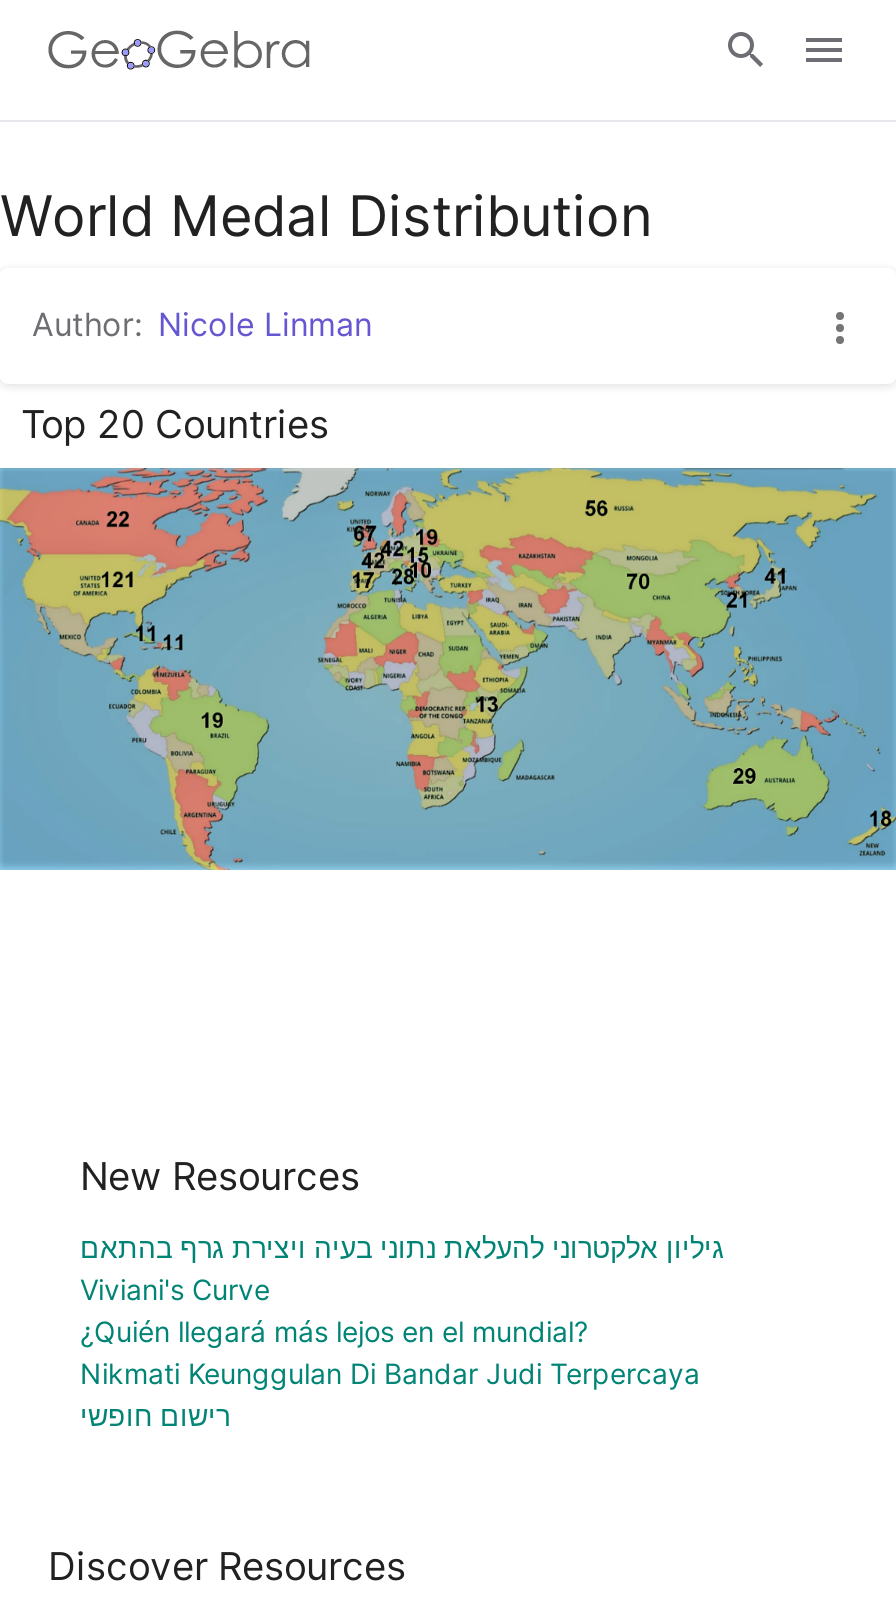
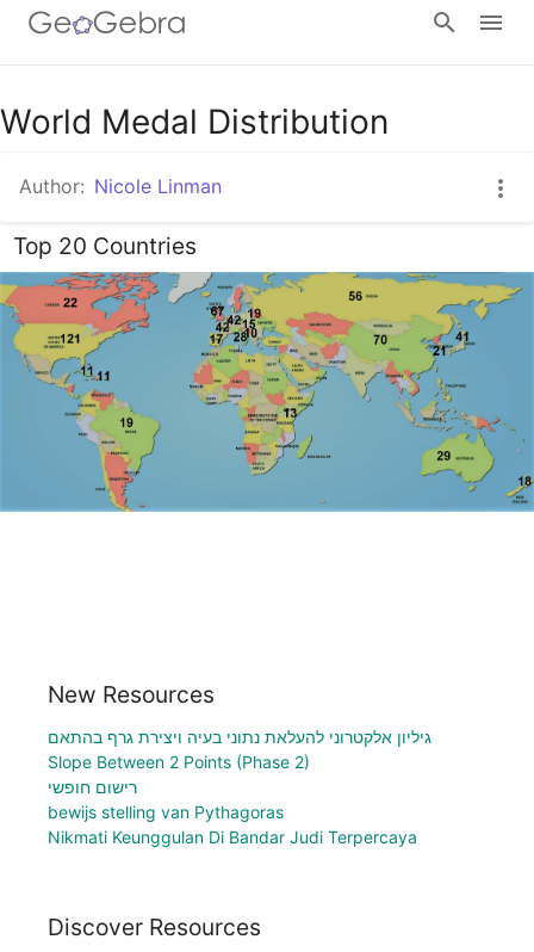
- Viviani's Curve
- ¿Quién llegará más lejos en el mundial?
+ Slope Between 2 Points (Phase 2)

moved down: Nikmati Keunggulan Di Bandar Judi Terpercaya

moved up: רישום חופשי

+ bewijs stelling van Pythagoras
